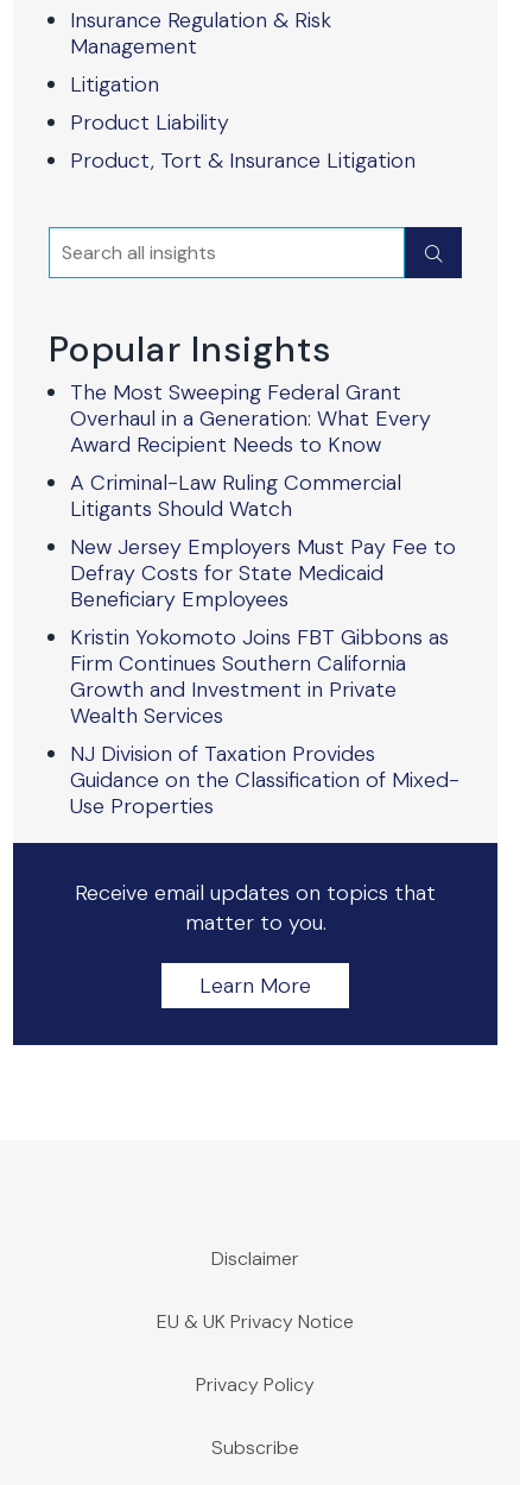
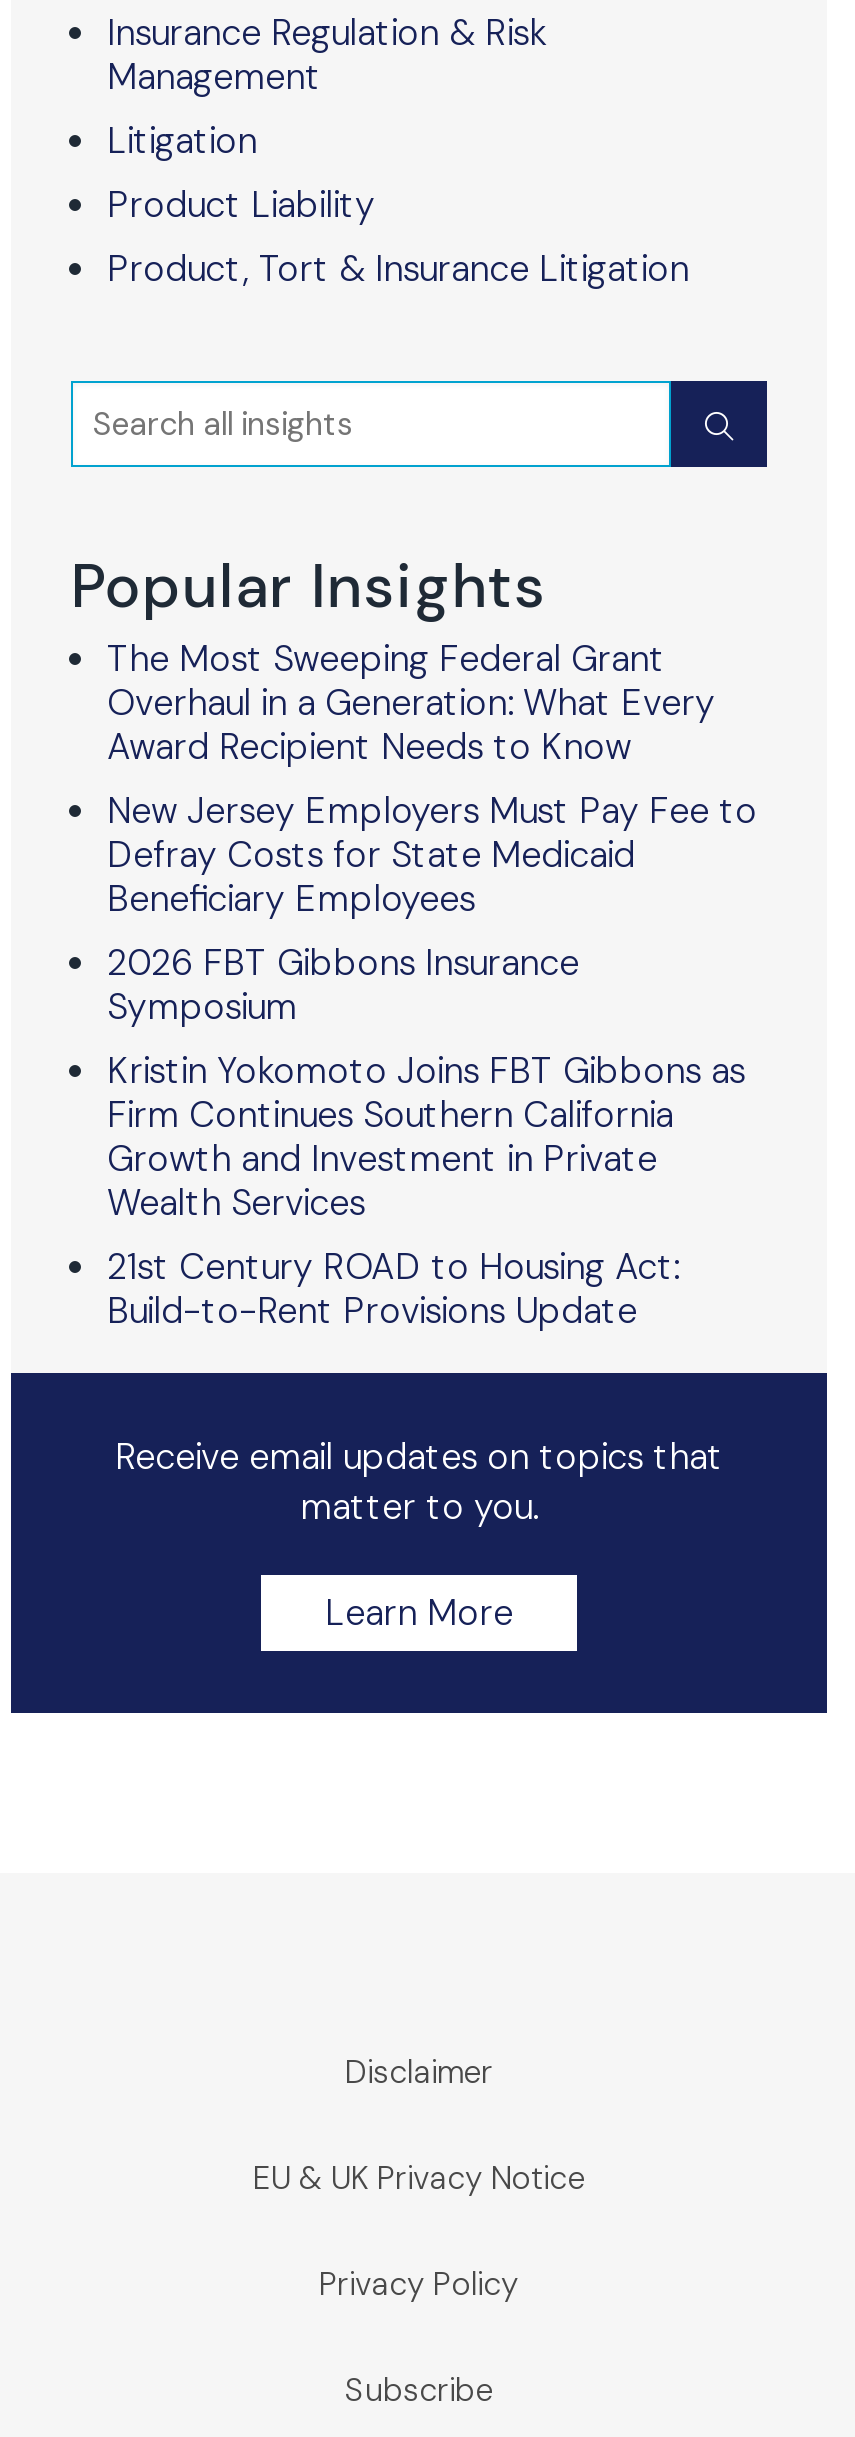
- A Criminal-Law Ruling Commercial
- Litigants Should Watch

moved up: New Jersey Employers Must Pay Fee to | Defray Costs for State Medicaid | Beneficiary Employees

+ 2026 FBT Gibbons Insurance
+ Symposium

- NJ Division of Taxation Provides
- Guidance on the Classification of Mixed-
- Use Properties
+ 21st Century ROAD to Housing Act:
+ Build-to-Rent Provisions Update
